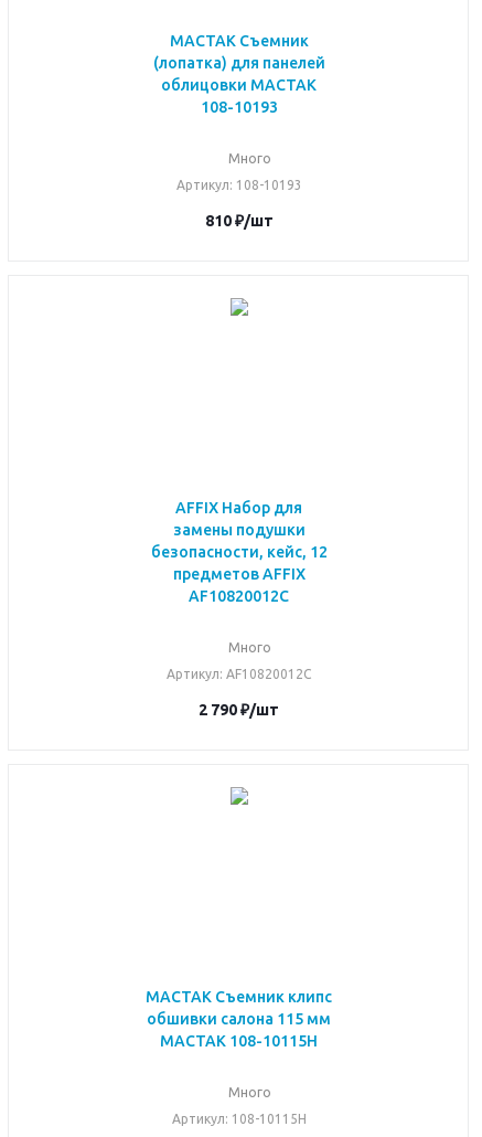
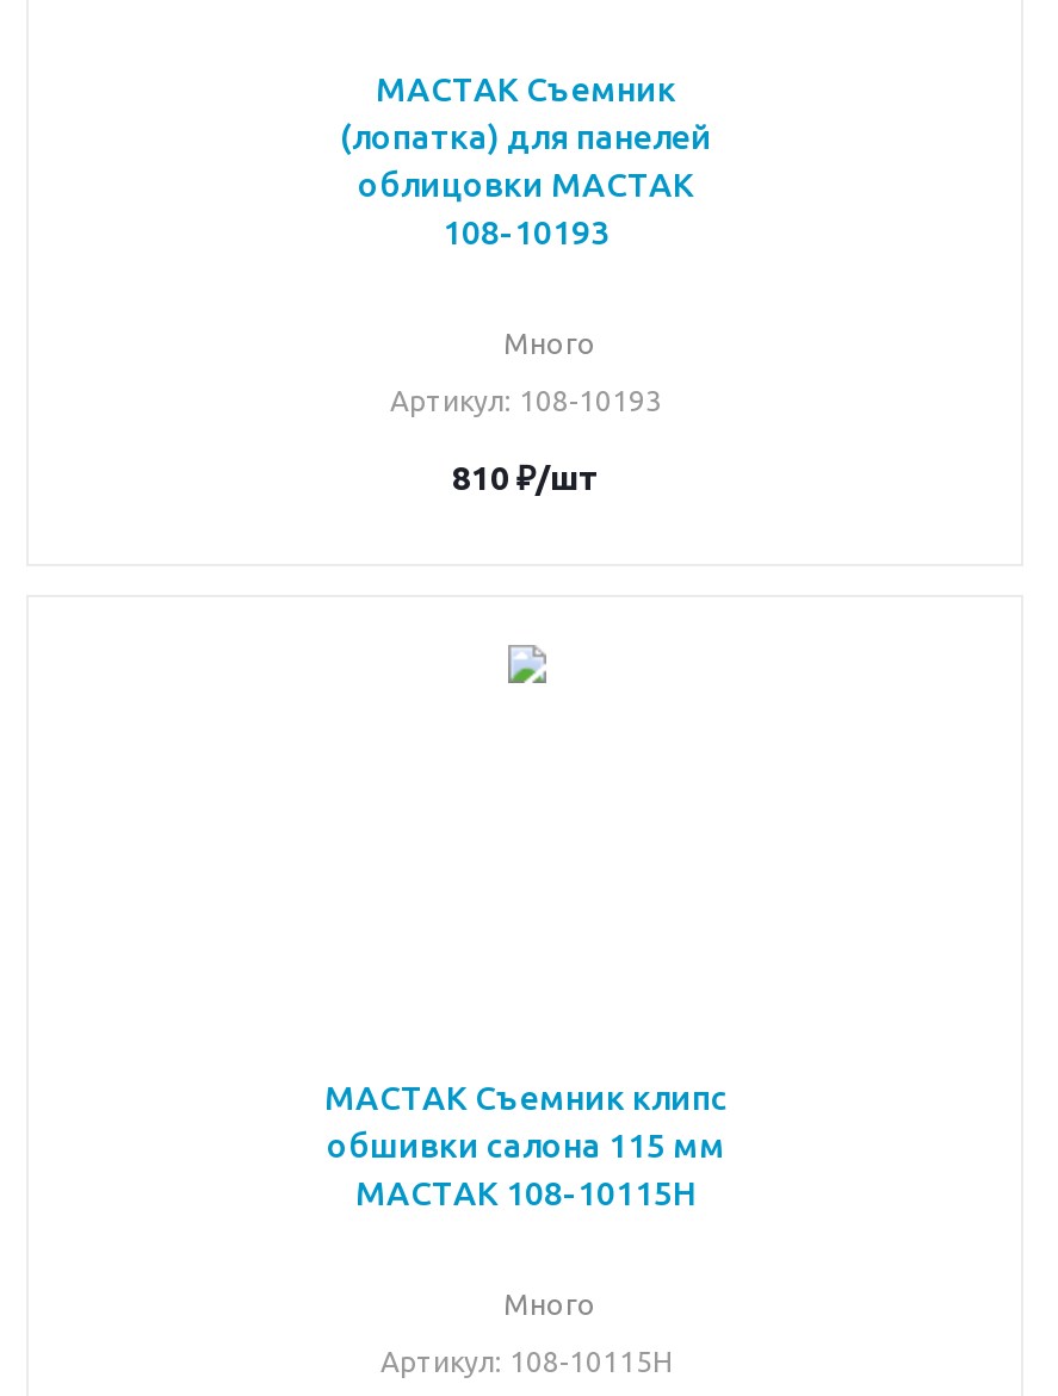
- AFFIX Набор для
- замены подушки
- безопасности, кейс, 12
- предметов AFFIX
- AF10820012C
- Много
- Артикул: AF10820012C
- 2 790 ₽/шт
